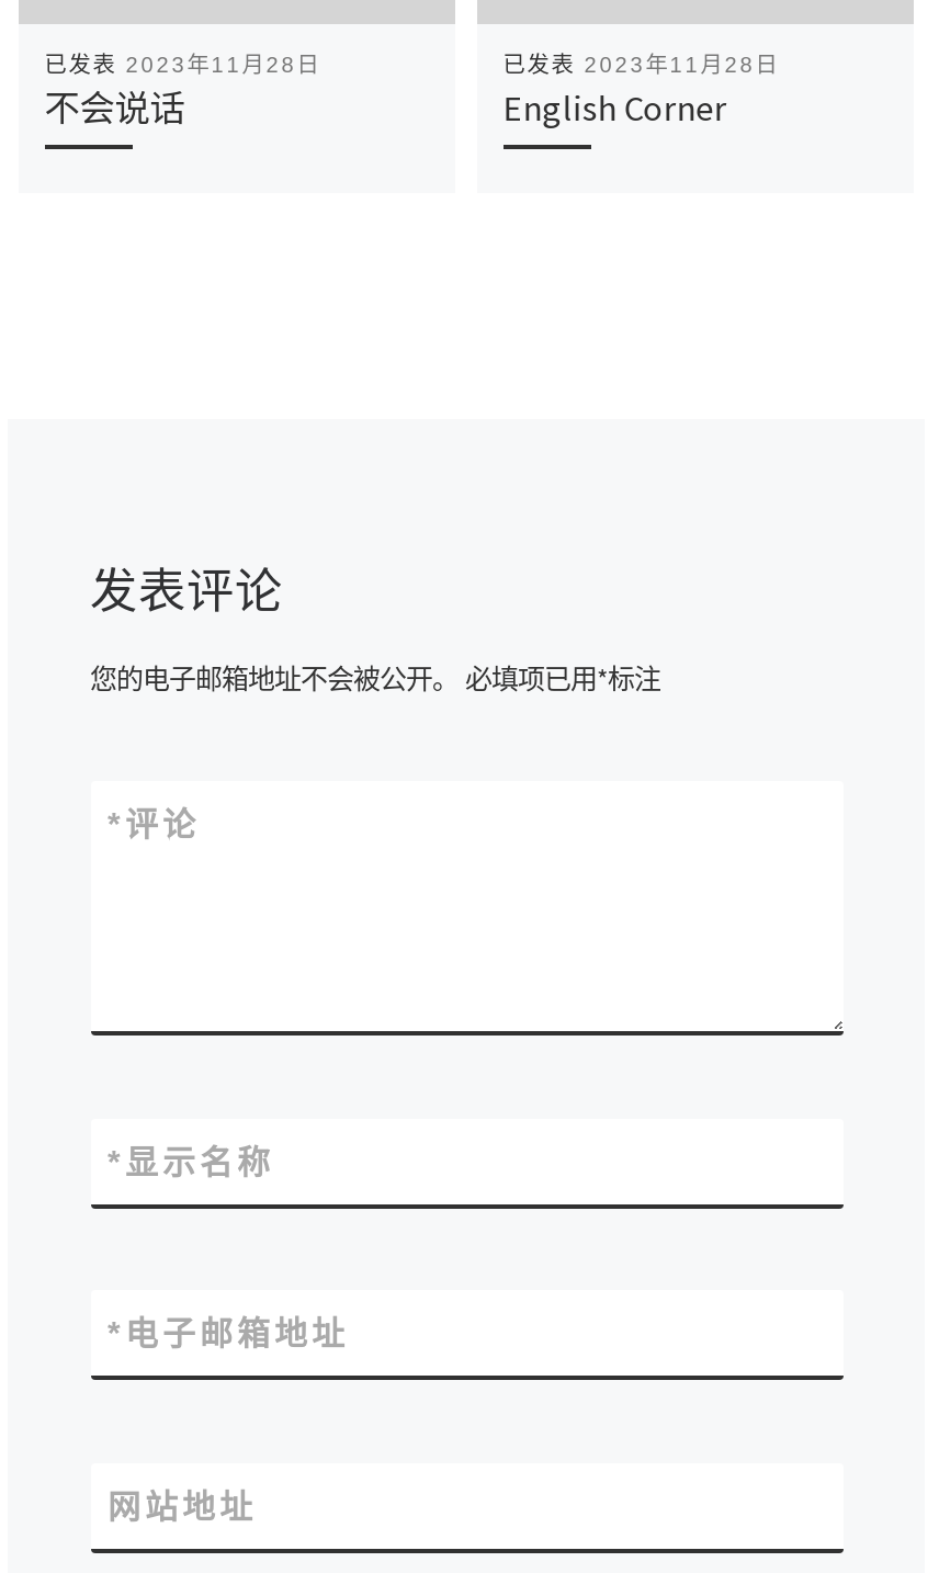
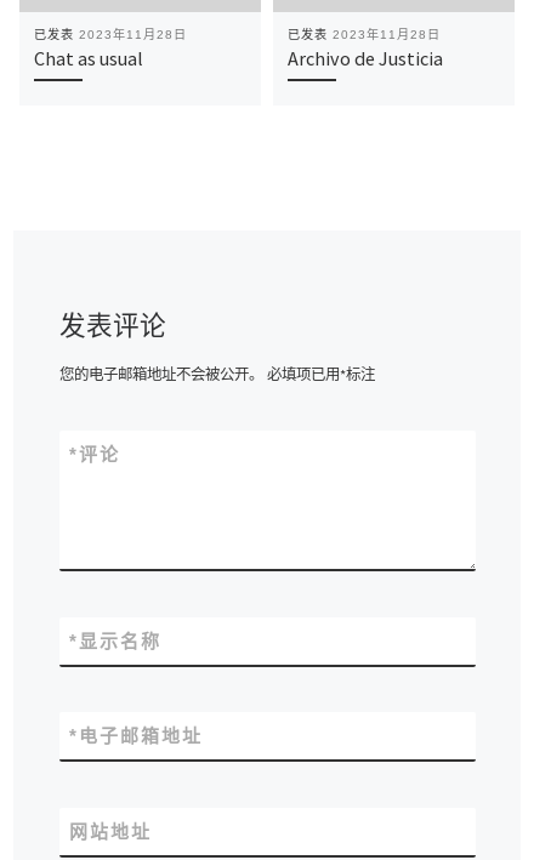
- 不会说话
+ Chat as usual

- English Corner
+ Archivo de Justicia
